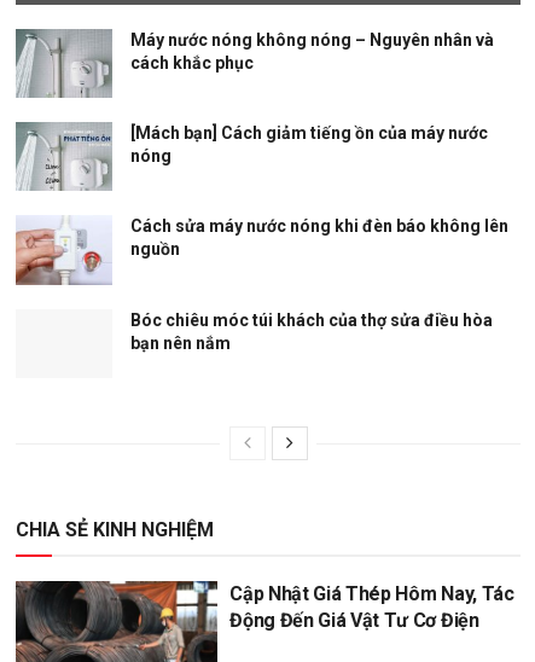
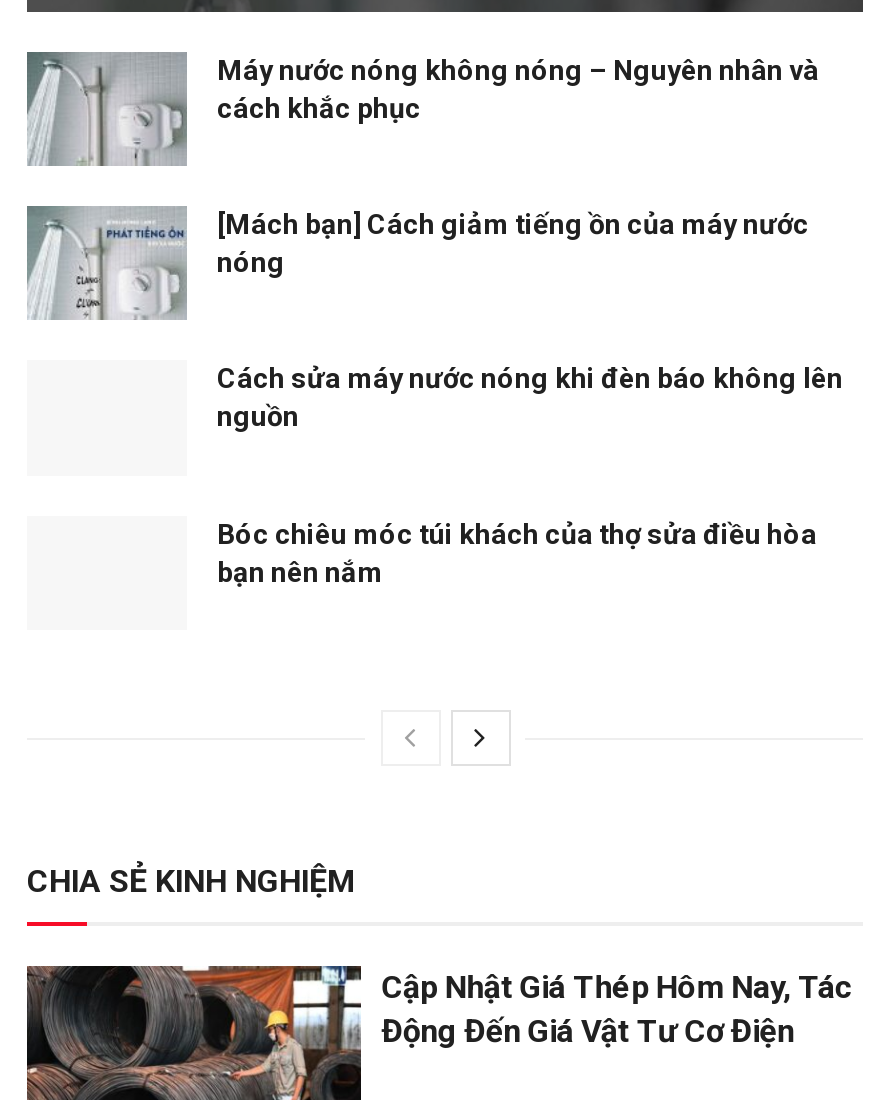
- [image]
